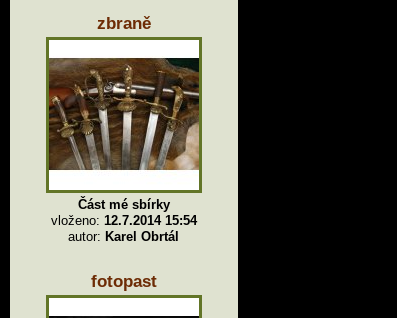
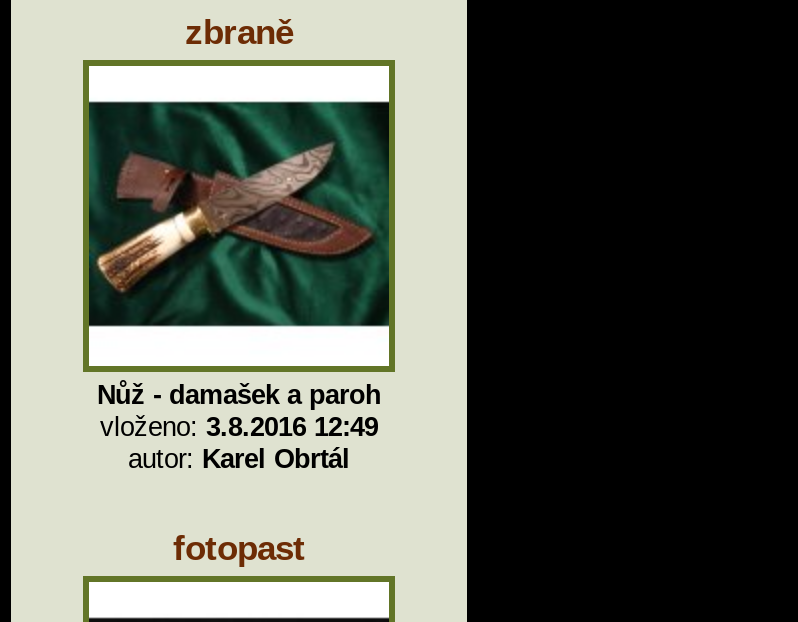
- [image]
- Část mé sbírky
- vloženo: 12.7.2014 15:54
+ [image]
+ Nůž - damašek a paroh
+ vloženo: 3.8.2016 12:49
